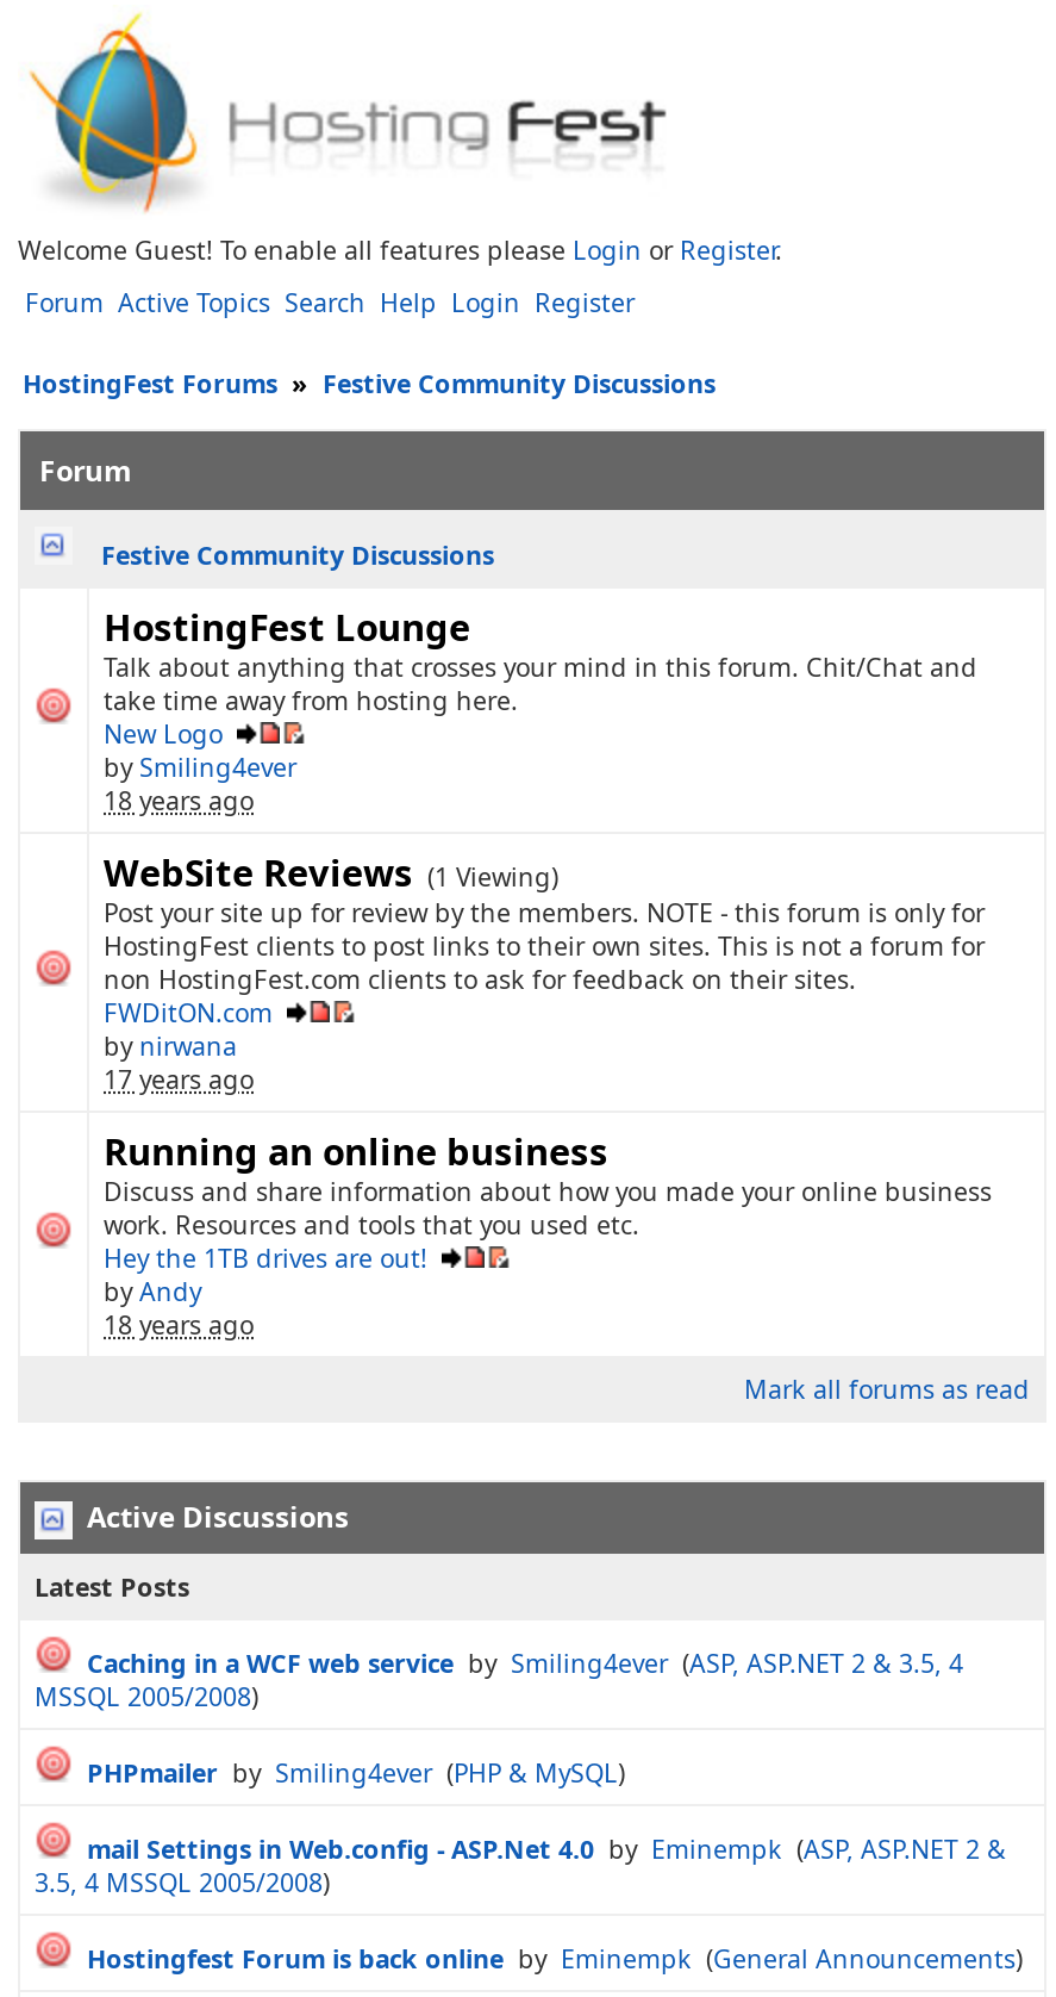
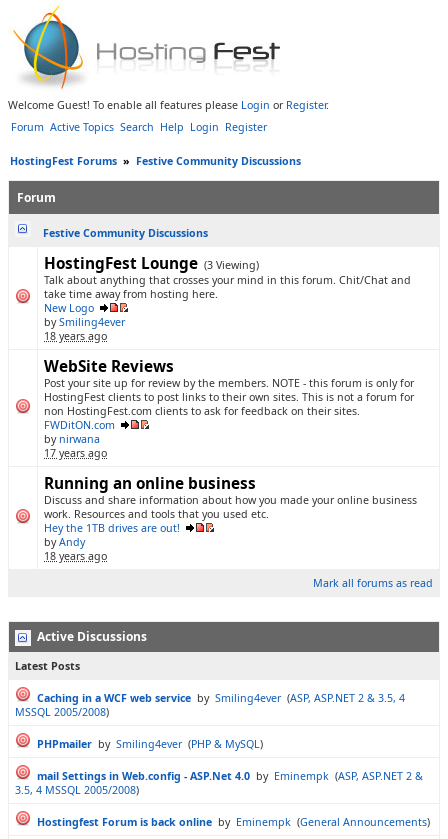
- HostingFest Lounge
+ HostingFest Lounge (3 Viewing)

- WebSite Reviews (1 Viewing)
+ WebSite Reviews
